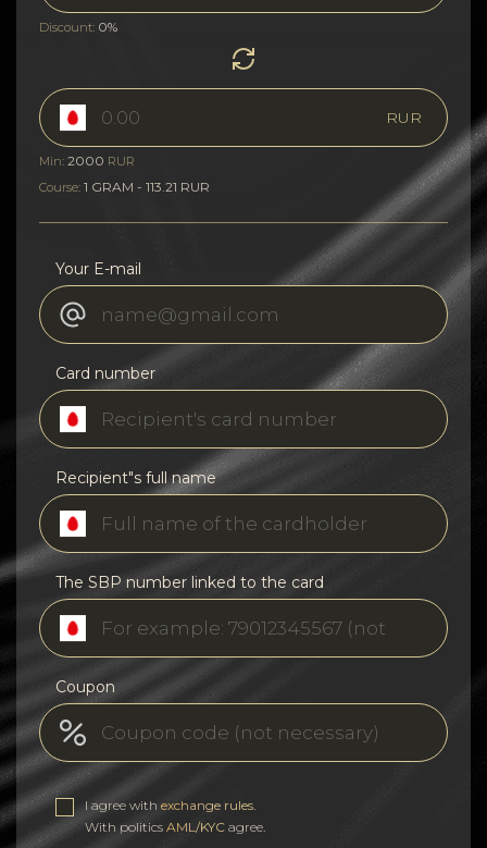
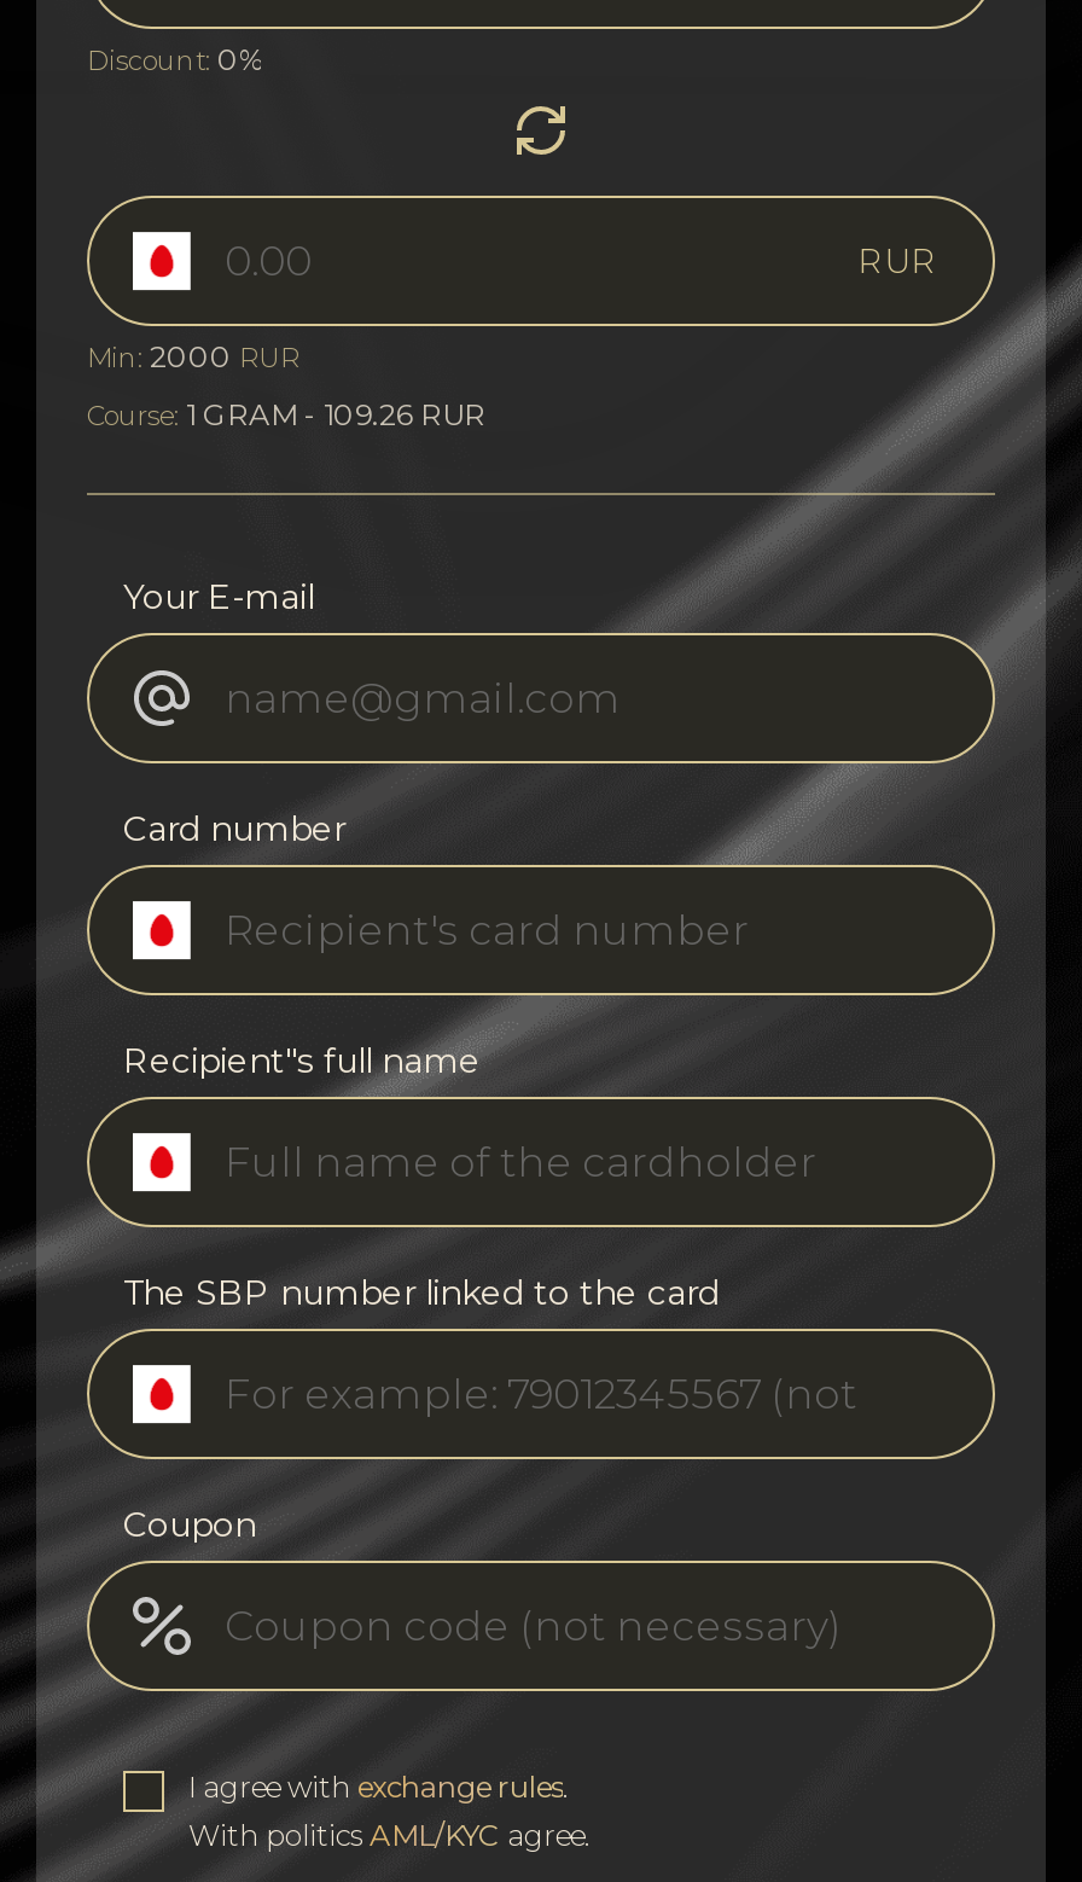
- Course: 1 GRAM - 113.21 RUR
+ Course: 1 GRAM - 109.26 RUR
